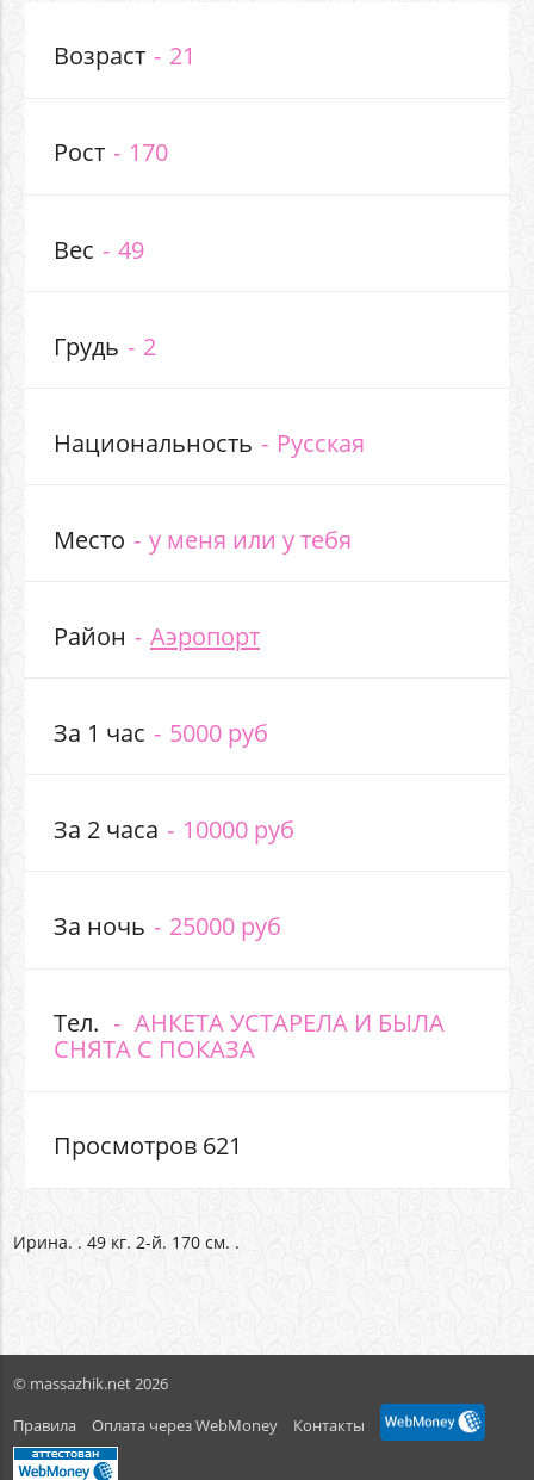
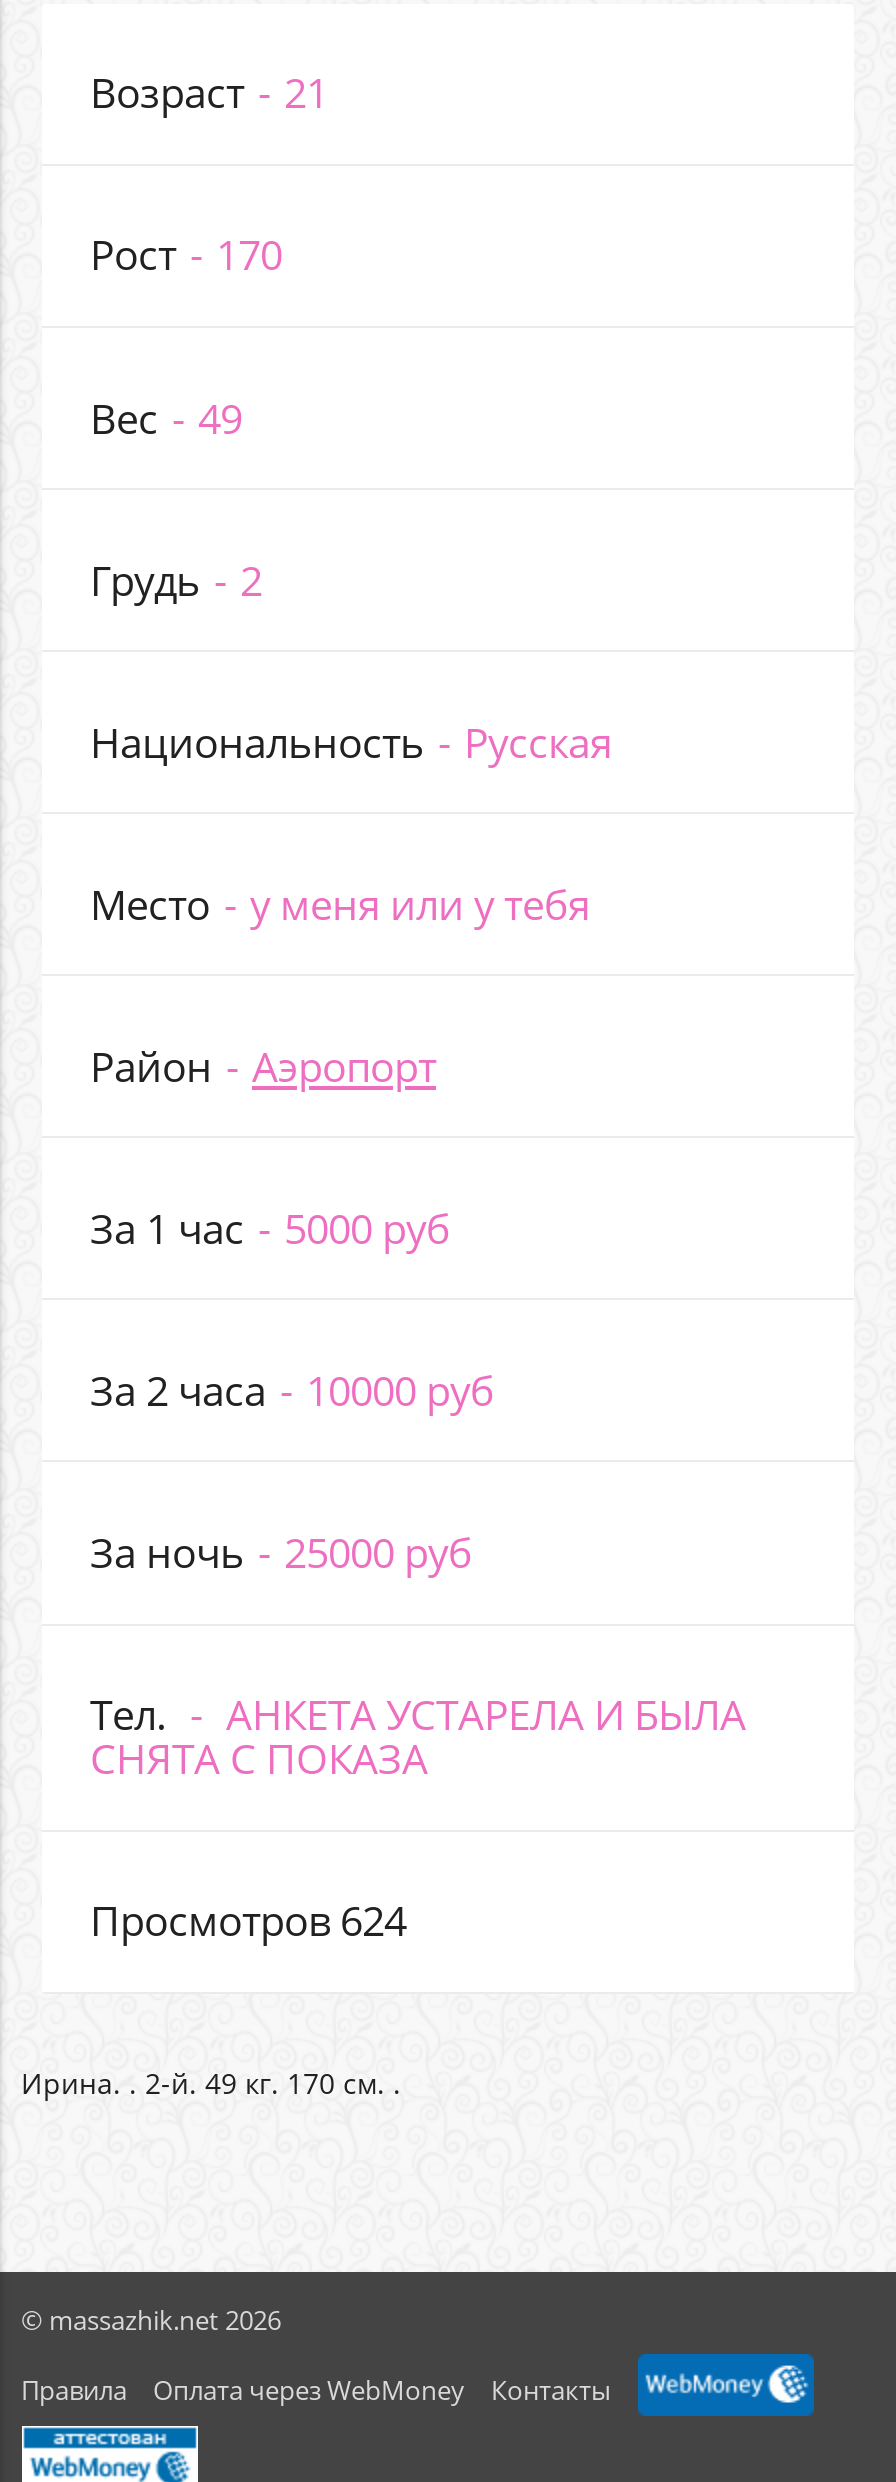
- Просмотров 621
+ Просмотров 624

- Ирина. . 49 кг. 2-й. 170 см. .
+ Ирина. . 2-й. 49 кг. 170 см. .
